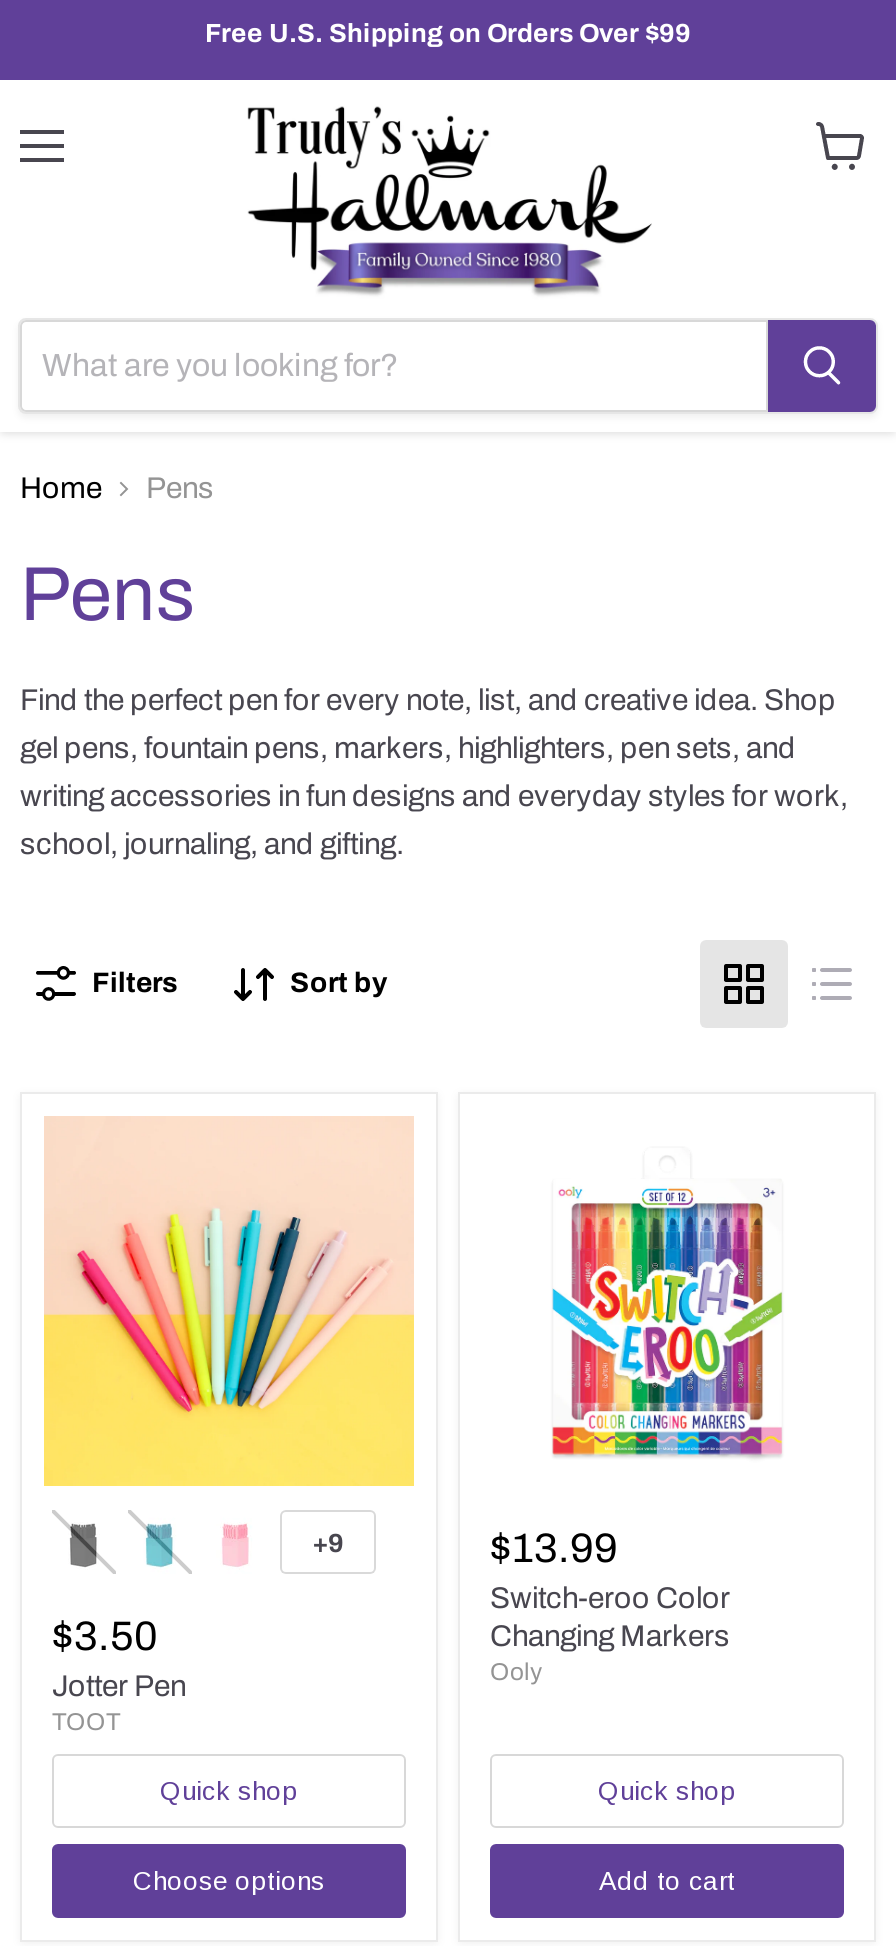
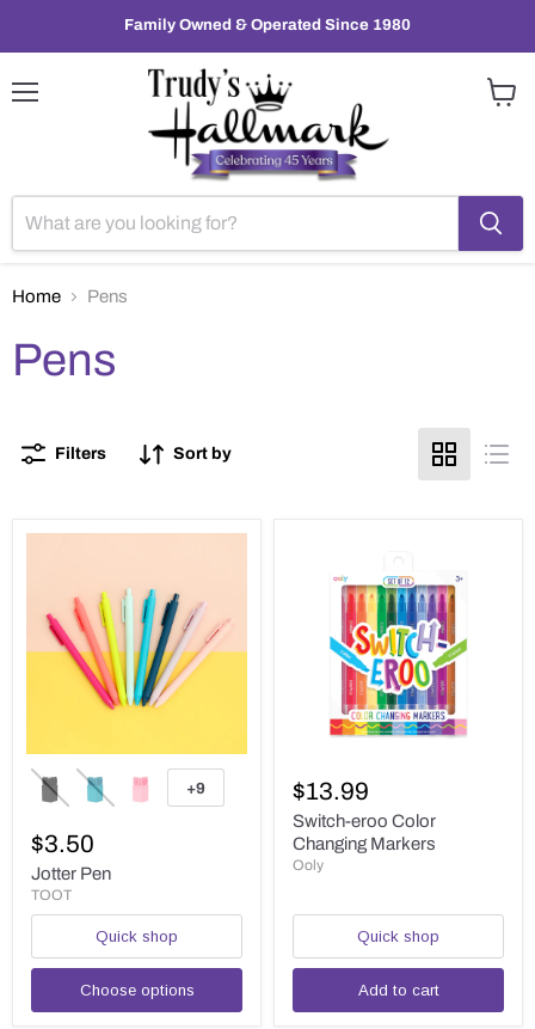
- Free U.S. Shipping on Orders Over $99
+ Family Owned & Operated Since 1980

- Find the perfect pen for every note, list, and creative idea. Shop
- gel pens, fountain pens, markers, highlighters, pen sets, and
- writing accessories in fun designs and everyday styles for work,
- school, journaling, and gifting.
